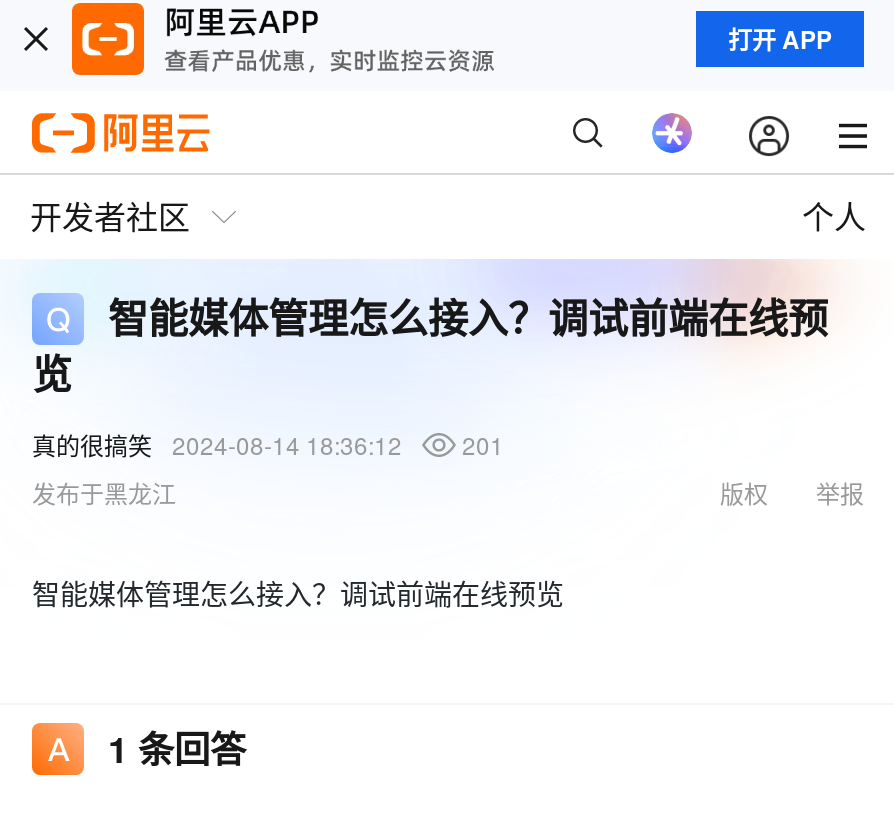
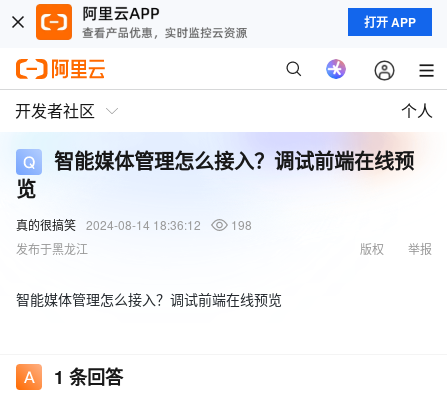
- 真的很搞笑 2024-08-14 18:36:12 201
+ 真的很搞笑 2024-08-14 18:36:12 198
